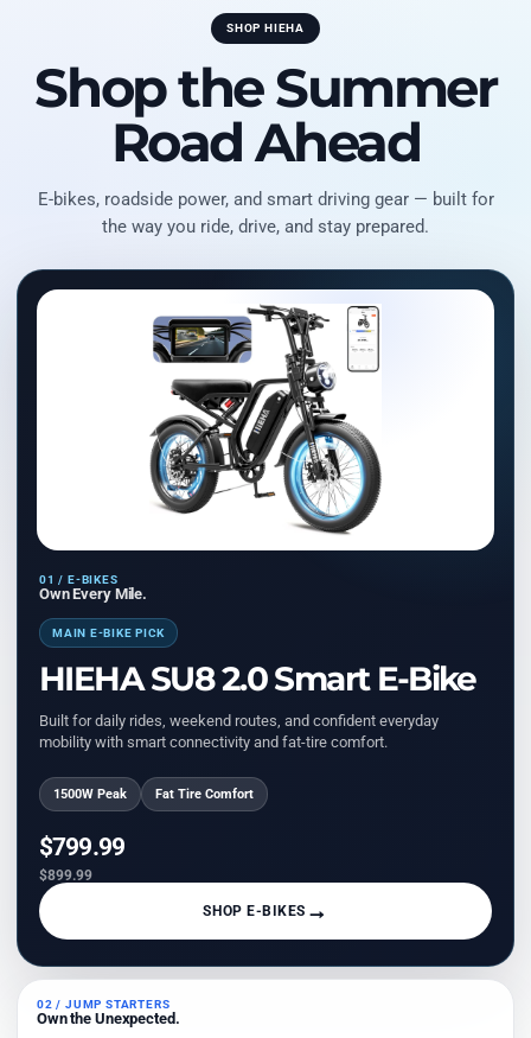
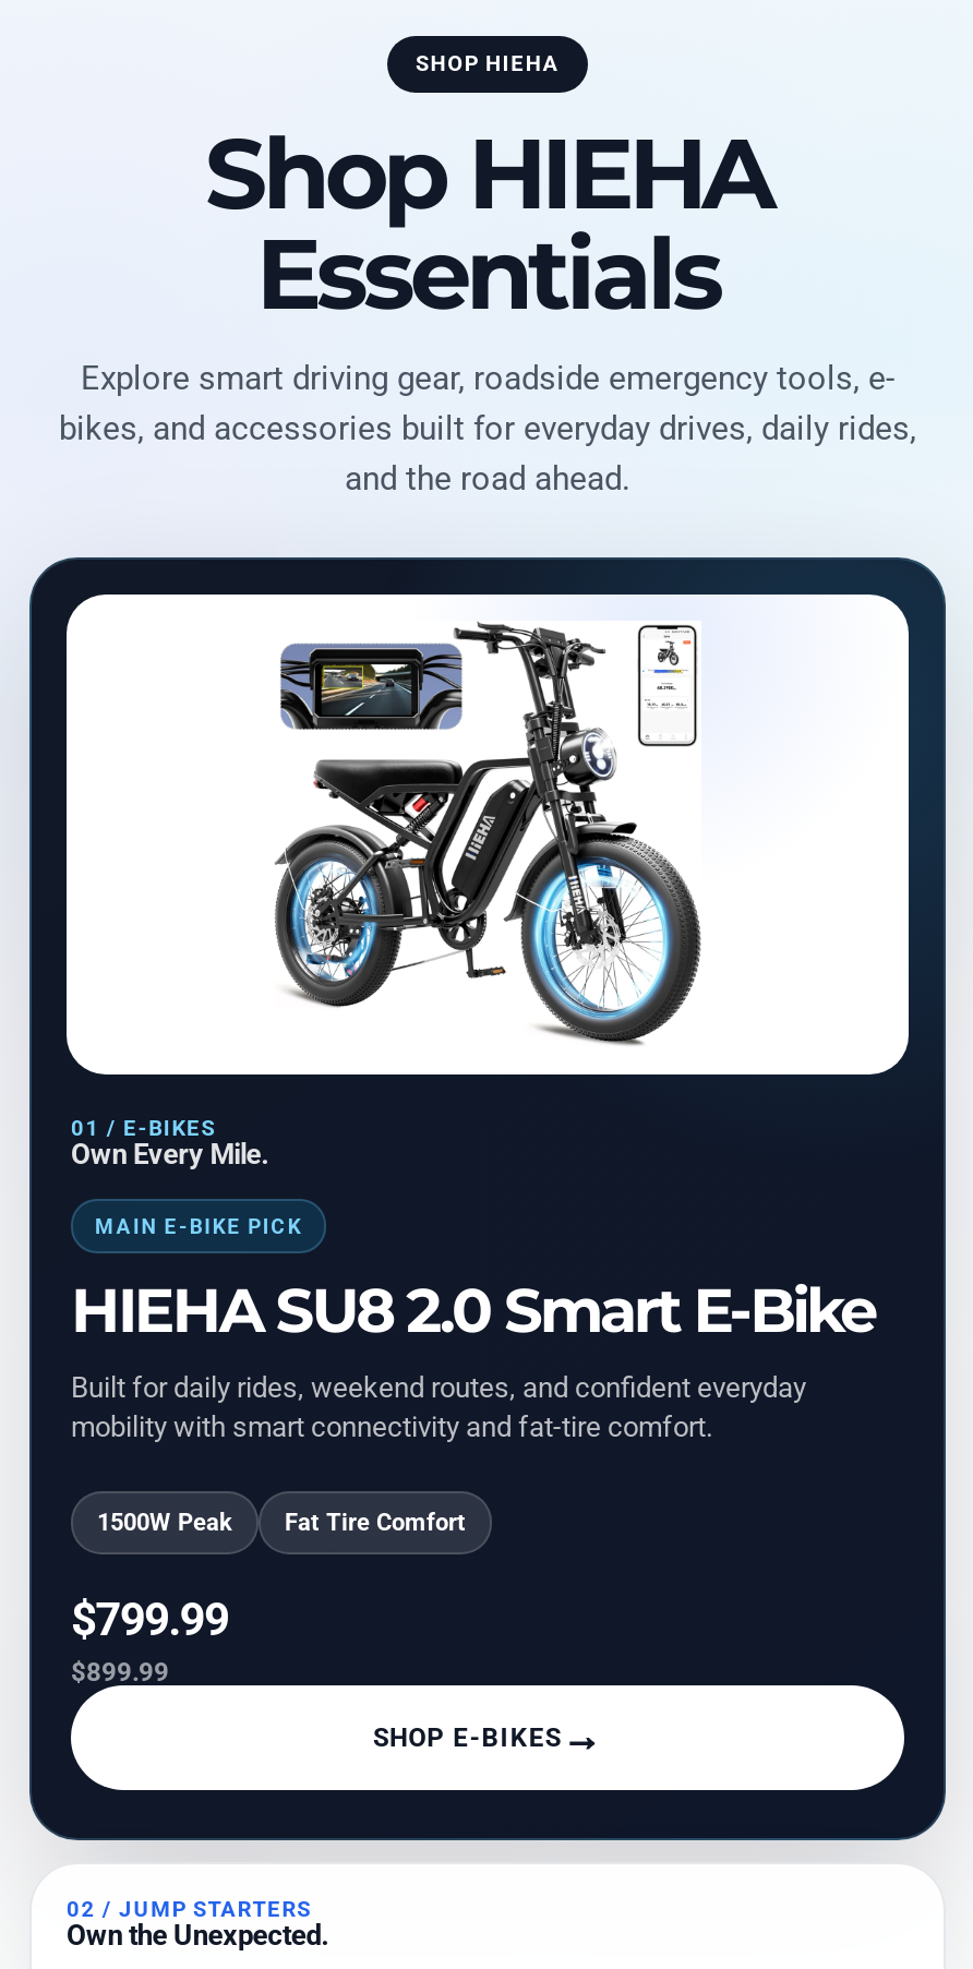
- Shop the Summer
- Road Ahead
- E-bikes, roadside power, and smart driving gear — built for
- the way you ride, drive, and stay prepared.
+ Shop HIEHA
+ Essentials
+ Explore smart driving gear, roadside emergency tools, e-
+ bikes, and accessories built for everyday drives, daily rides,
+ and the road ahead.
